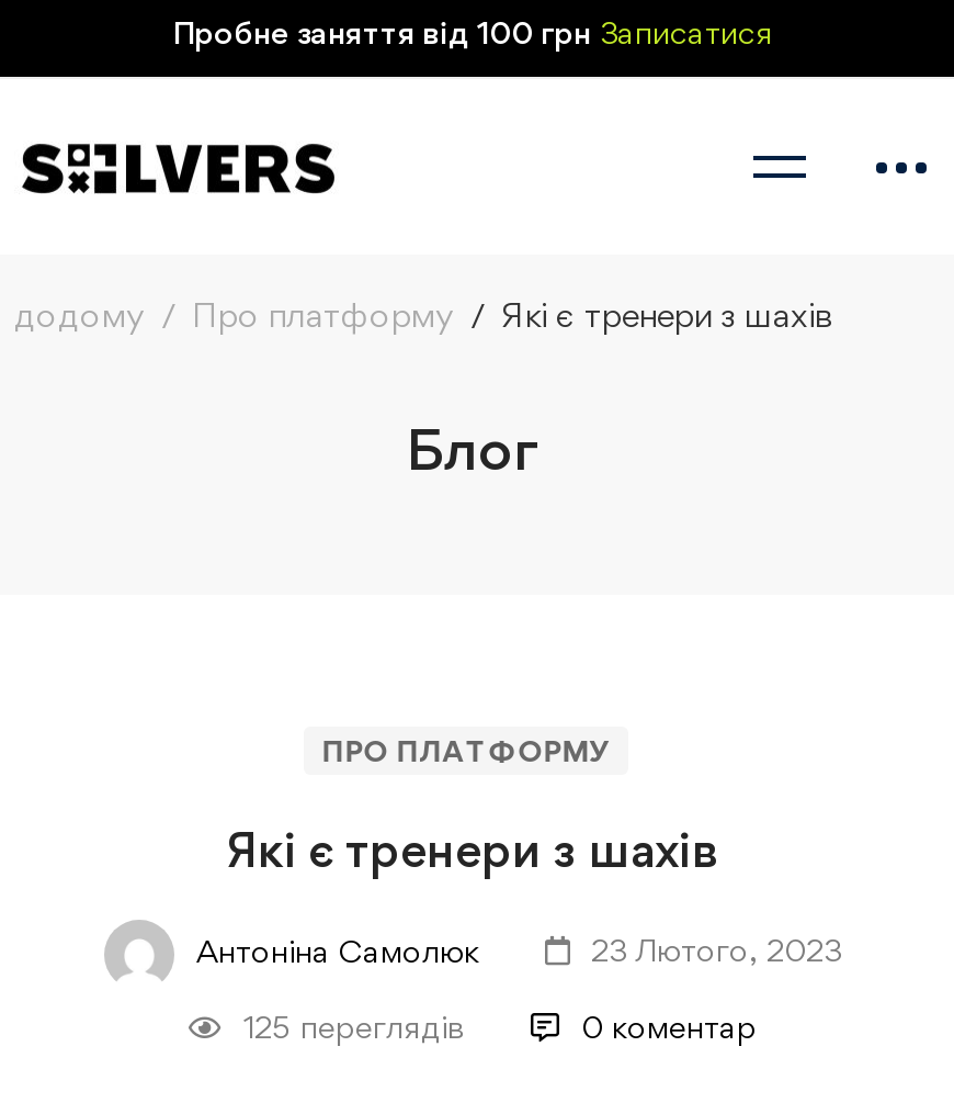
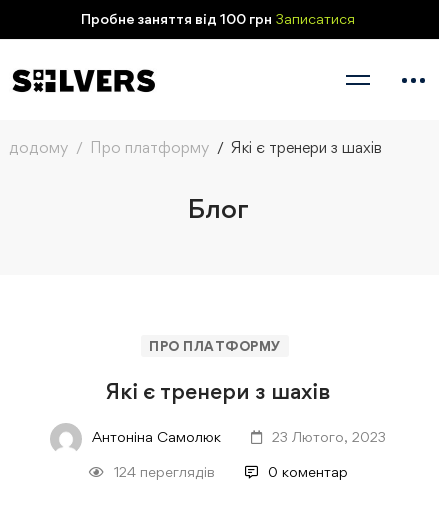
- 125 переглядів
+ 124 переглядів
